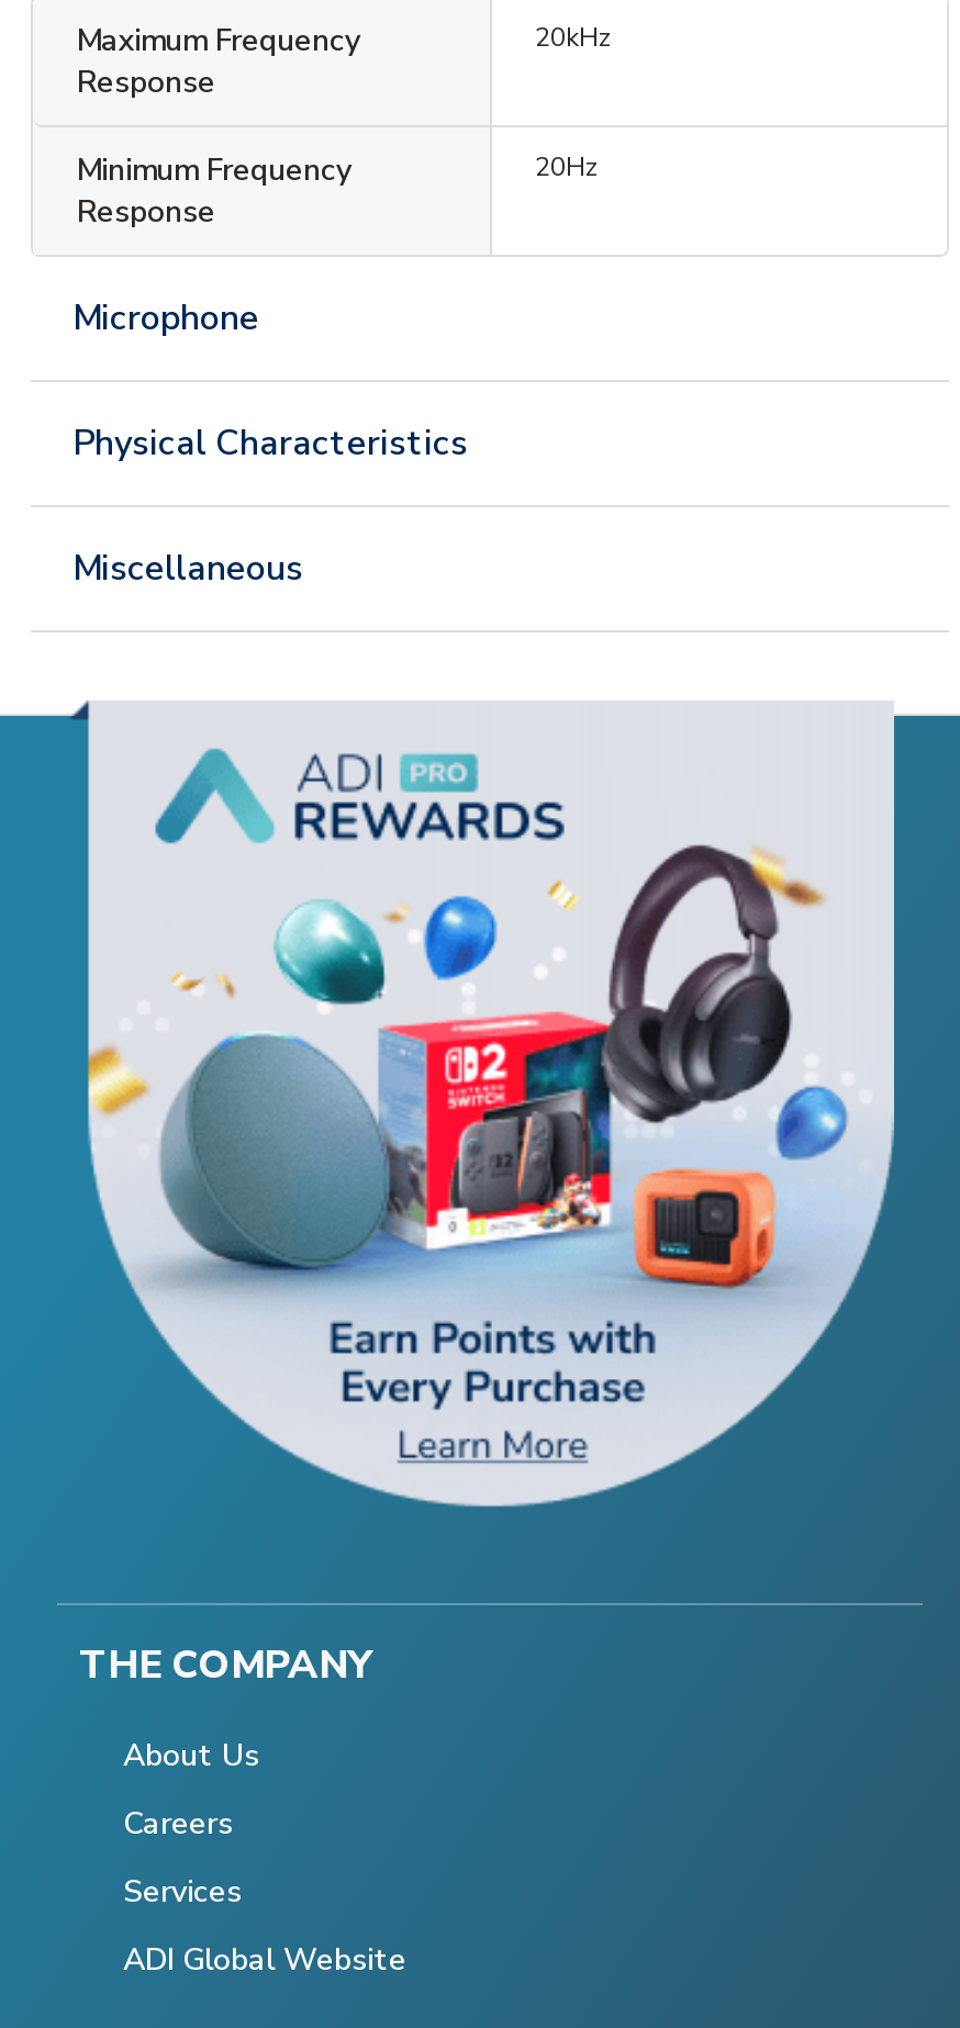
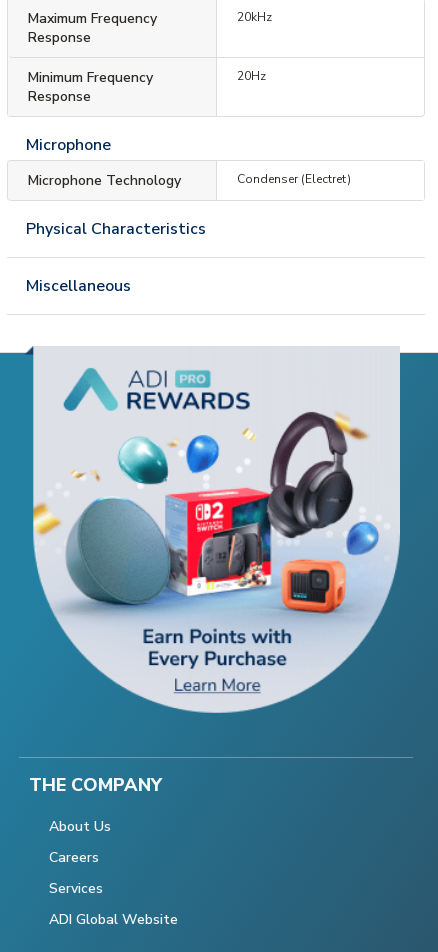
+ Microphone Technology
+ Condenser (Electret)
